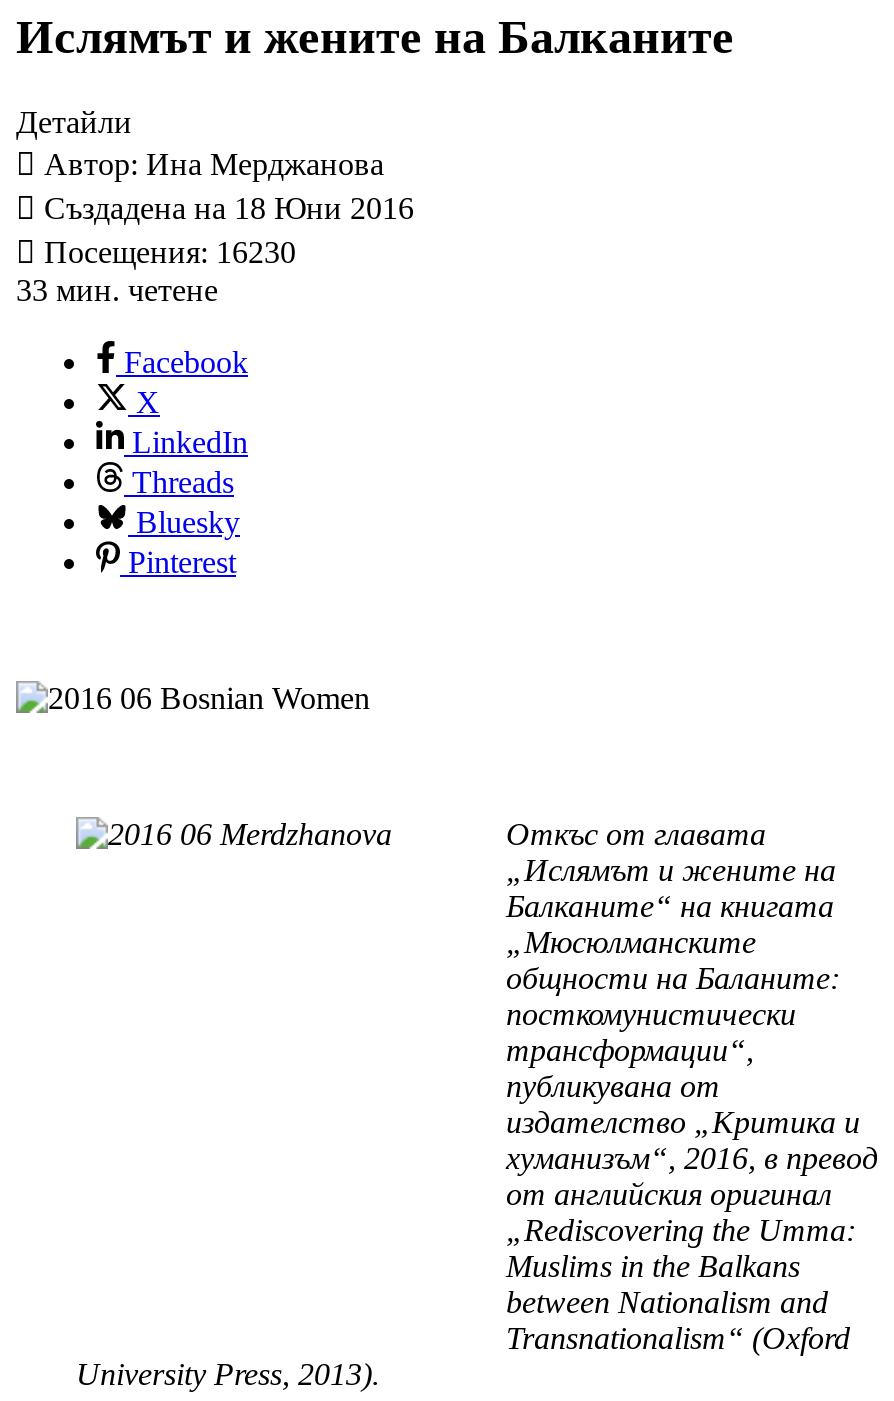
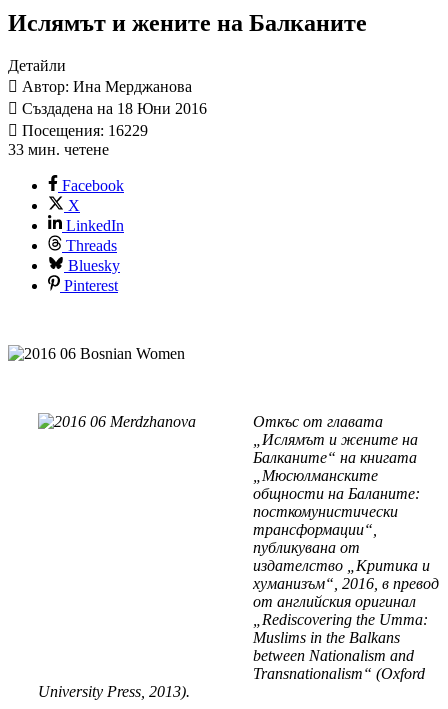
- Посещения: 16230
+ Посещения: 16229
